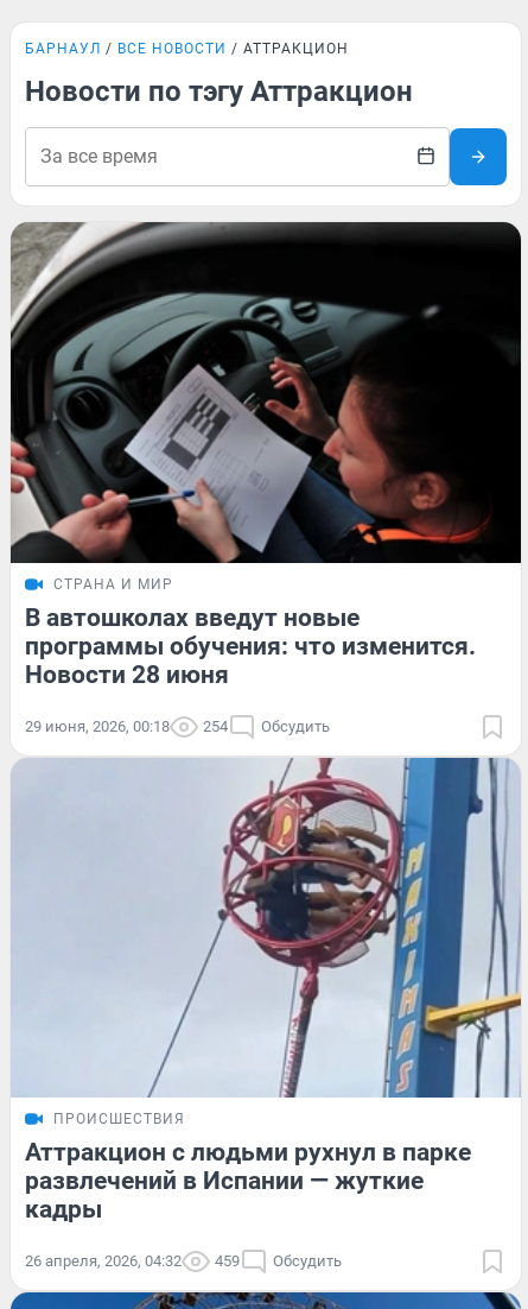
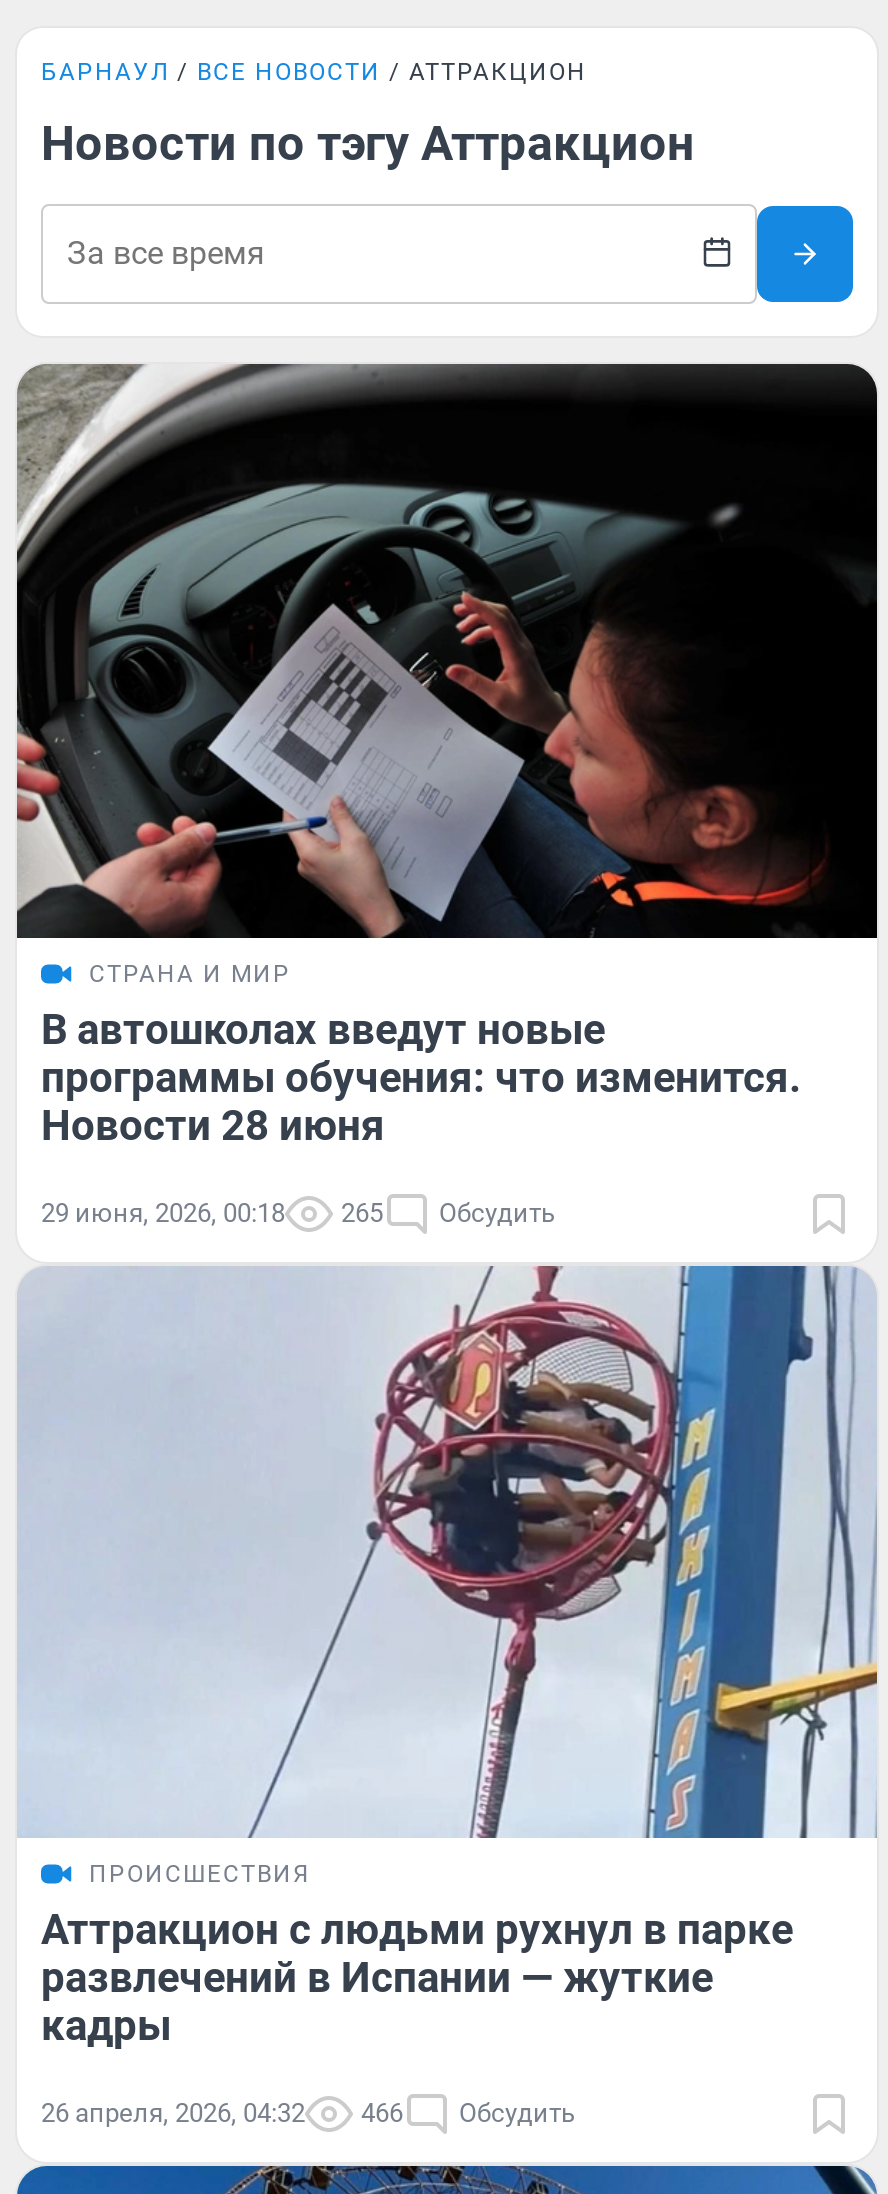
- 29 июня, 2026, 00:18 254 Обсудить
+ 29 июня, 2026, 00:18 265 Обсудить

- 26 апреля, 2026, 04:32 459 Обсудить
+ 26 апреля, 2026, 04:32 466 Обсудить
